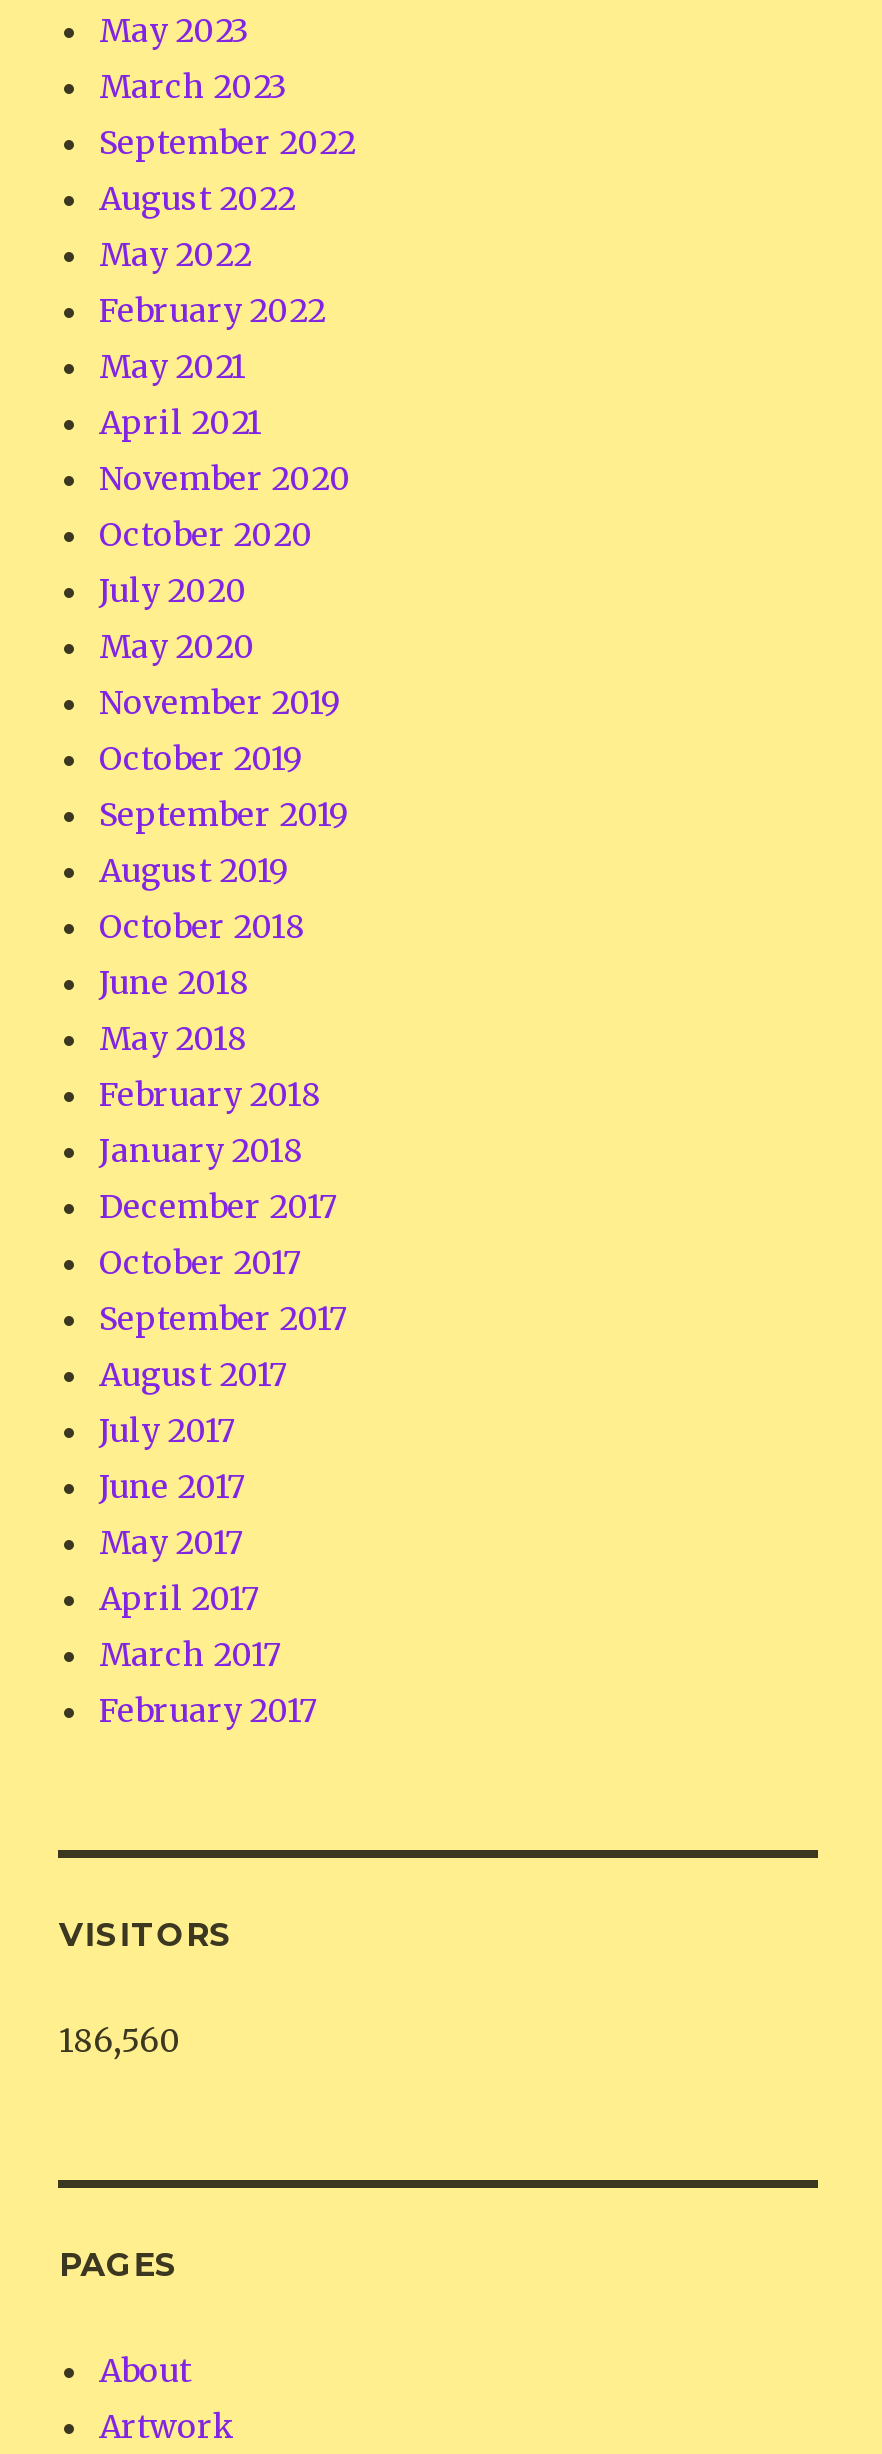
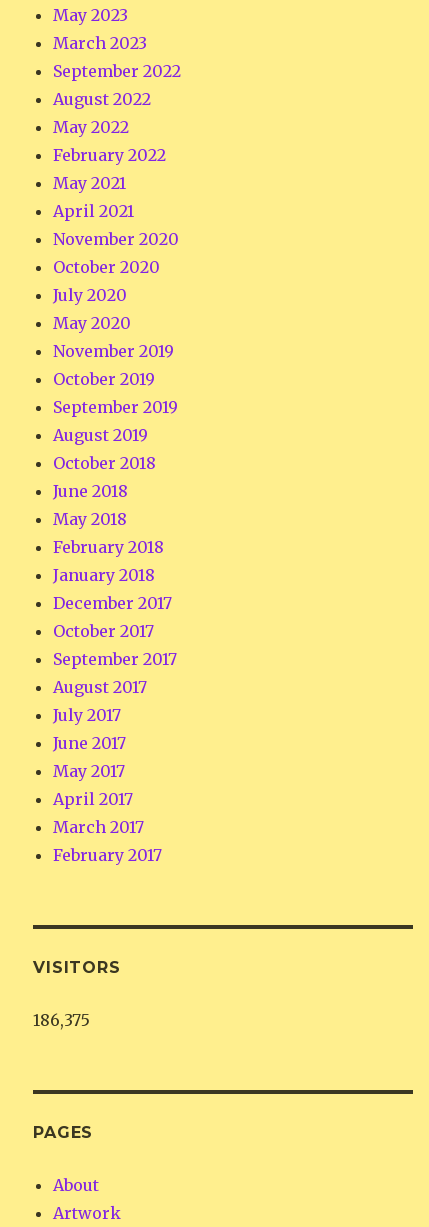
- 186,560
+ 186,375
